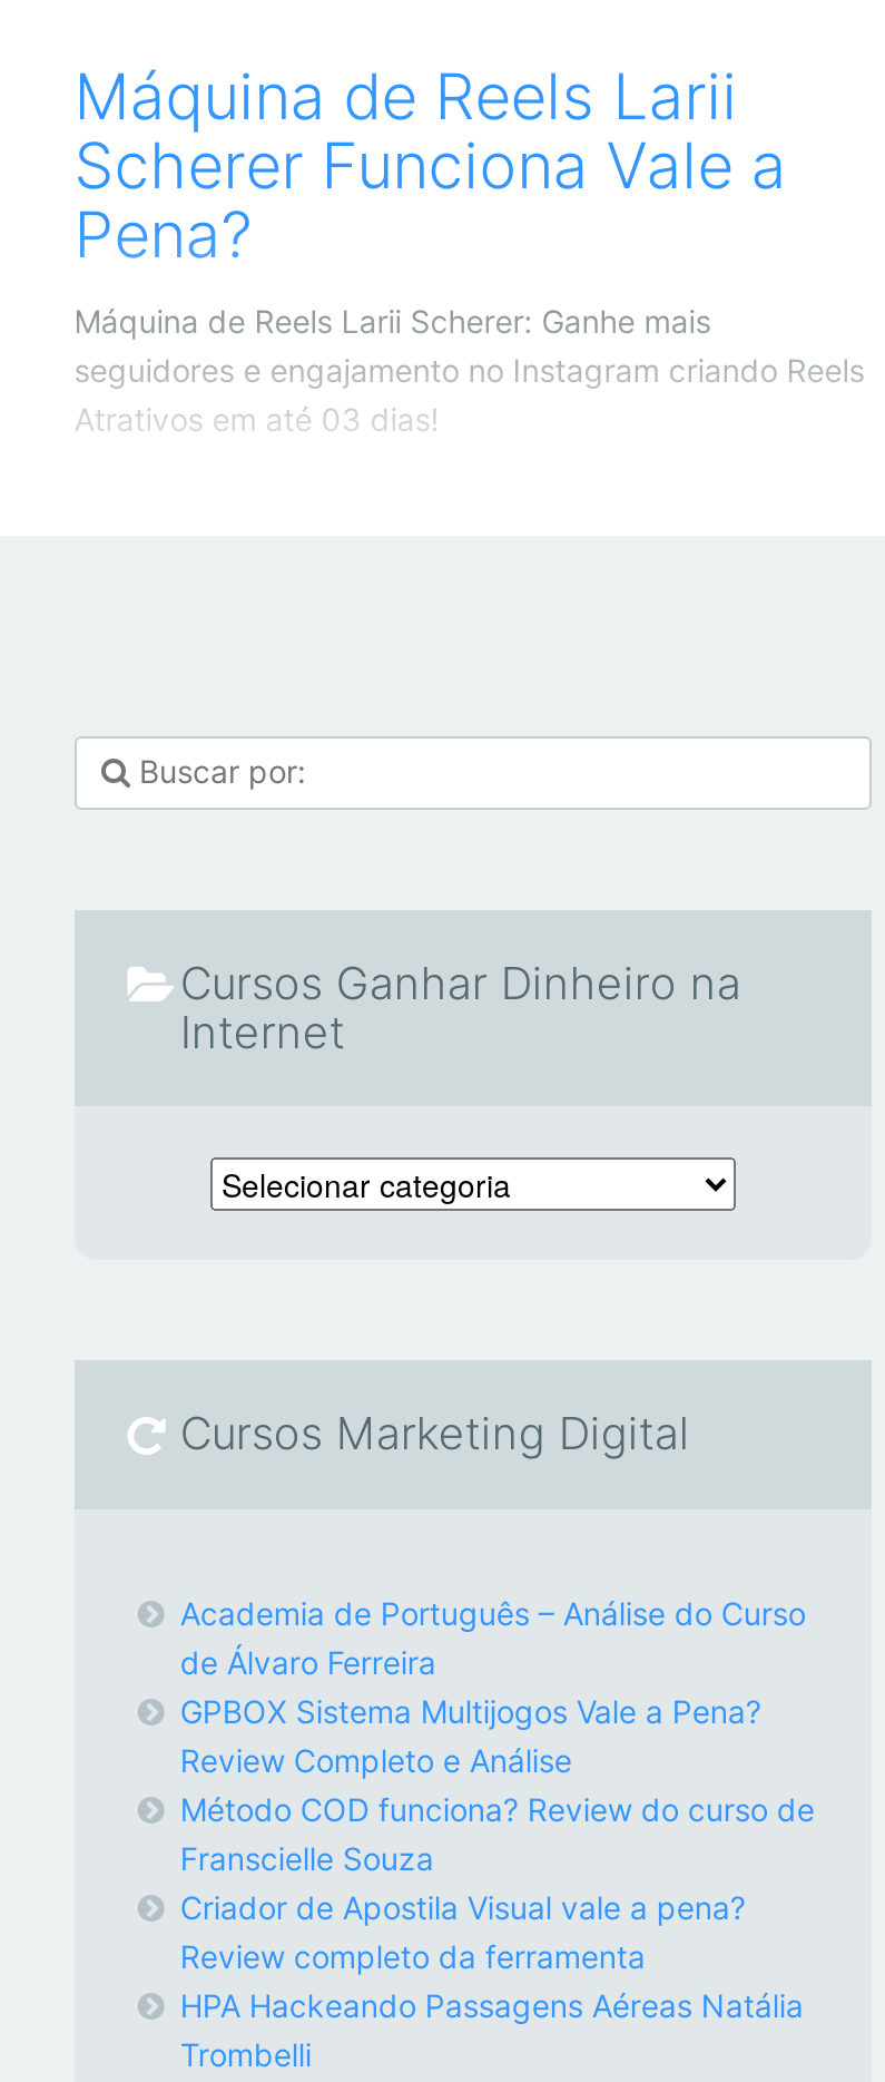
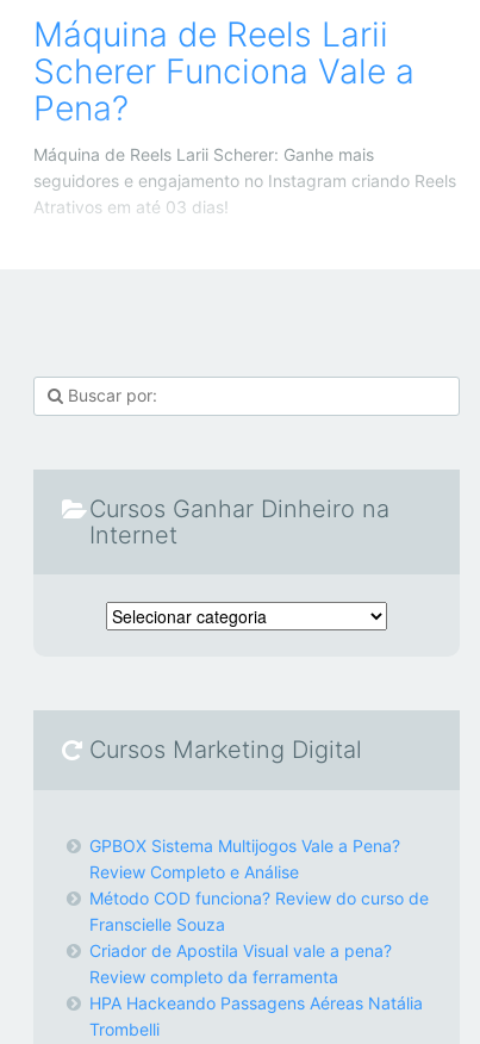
- Academia de Português – Análise do Curso
- de Álvaro Ferreira
